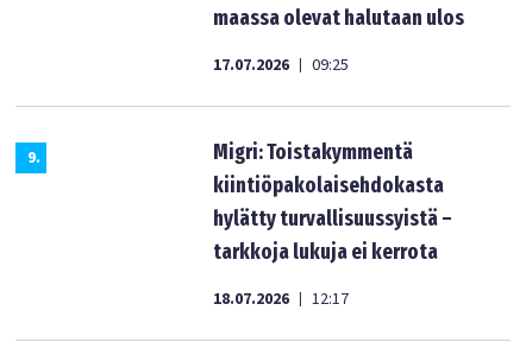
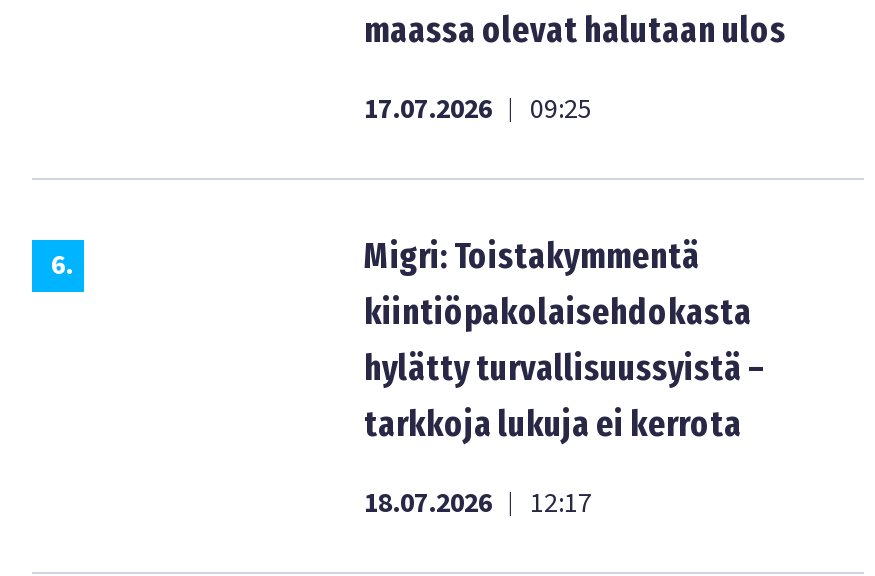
- 9.
+ 6.
